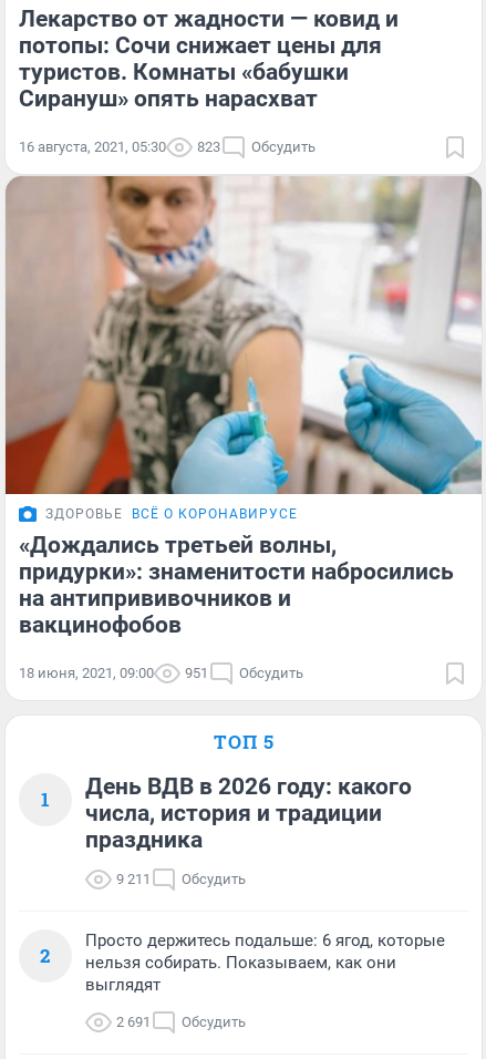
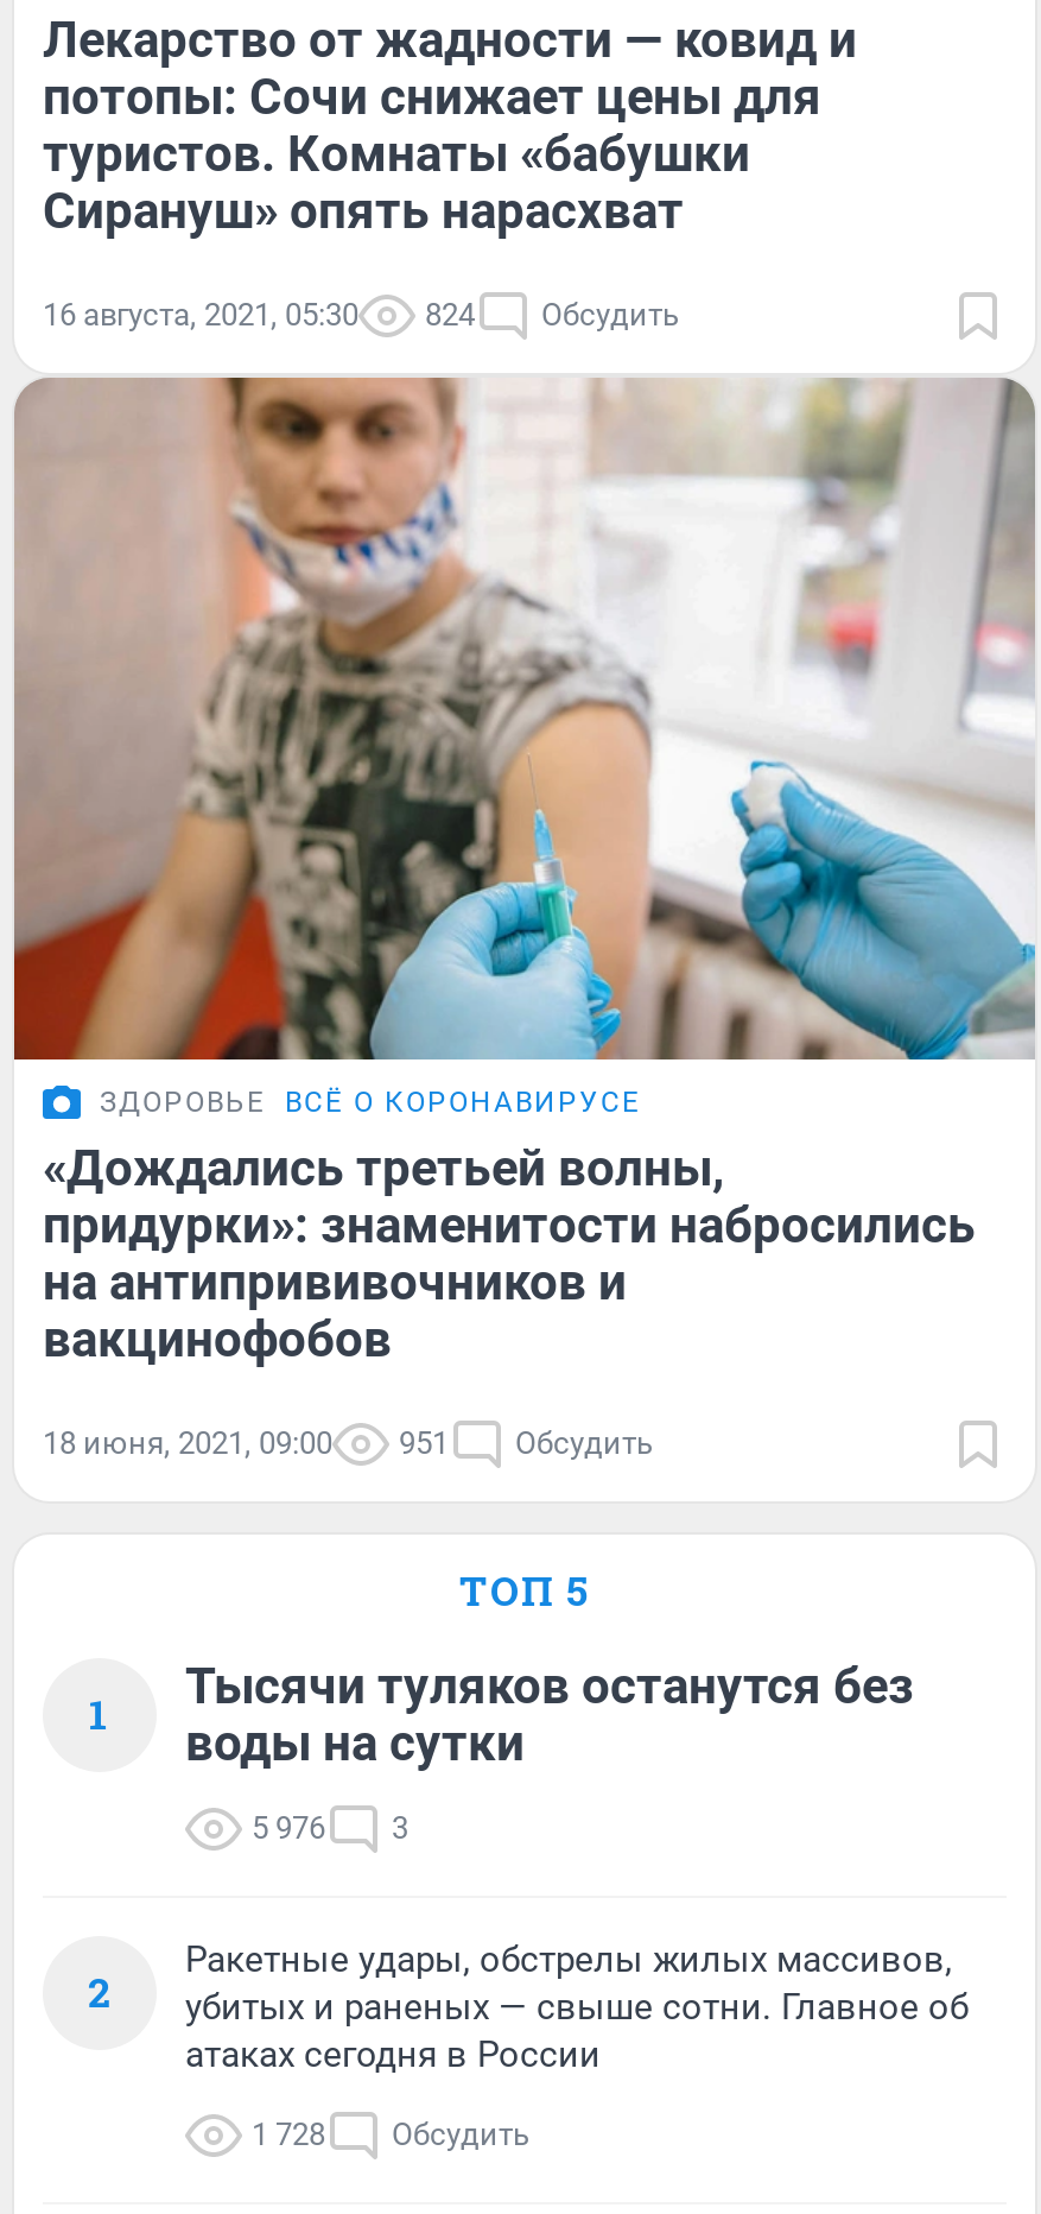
- 16 августа, 2021, 05:30 823 Обсудить
+ 16 августа, 2021, 05:30 824 Обсудить

- День ВДВ в 2026 году: какого
- числа, история и традиции
- праздника
+ Тысячи туляков останутся без
+ воды на сутки

- 9 211
- Обсудить
+ 5 976
+ 3

- Просто держитесь подальше: 6 ягод, которые
- нельзя собирать. Показываем, как они
- выглядят
+ Ракетные удары, обстрелы жилых массивов,
+ убитых и раненых — свыше сотни. Главное об
+ атаках сегодня в России

- 2 691 Обсудить
+ 1 728 Обсудить
